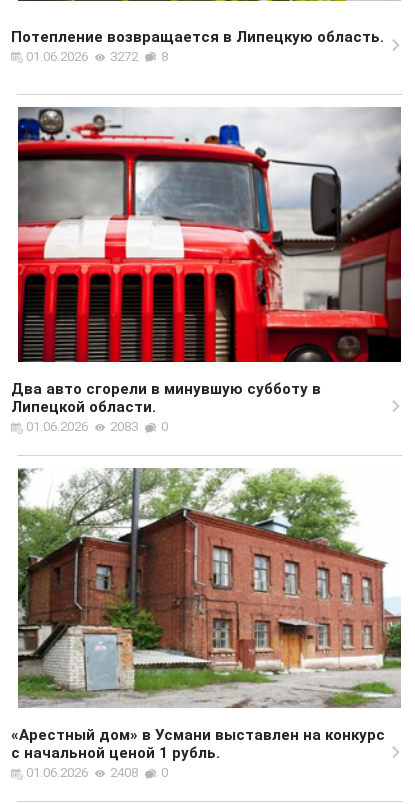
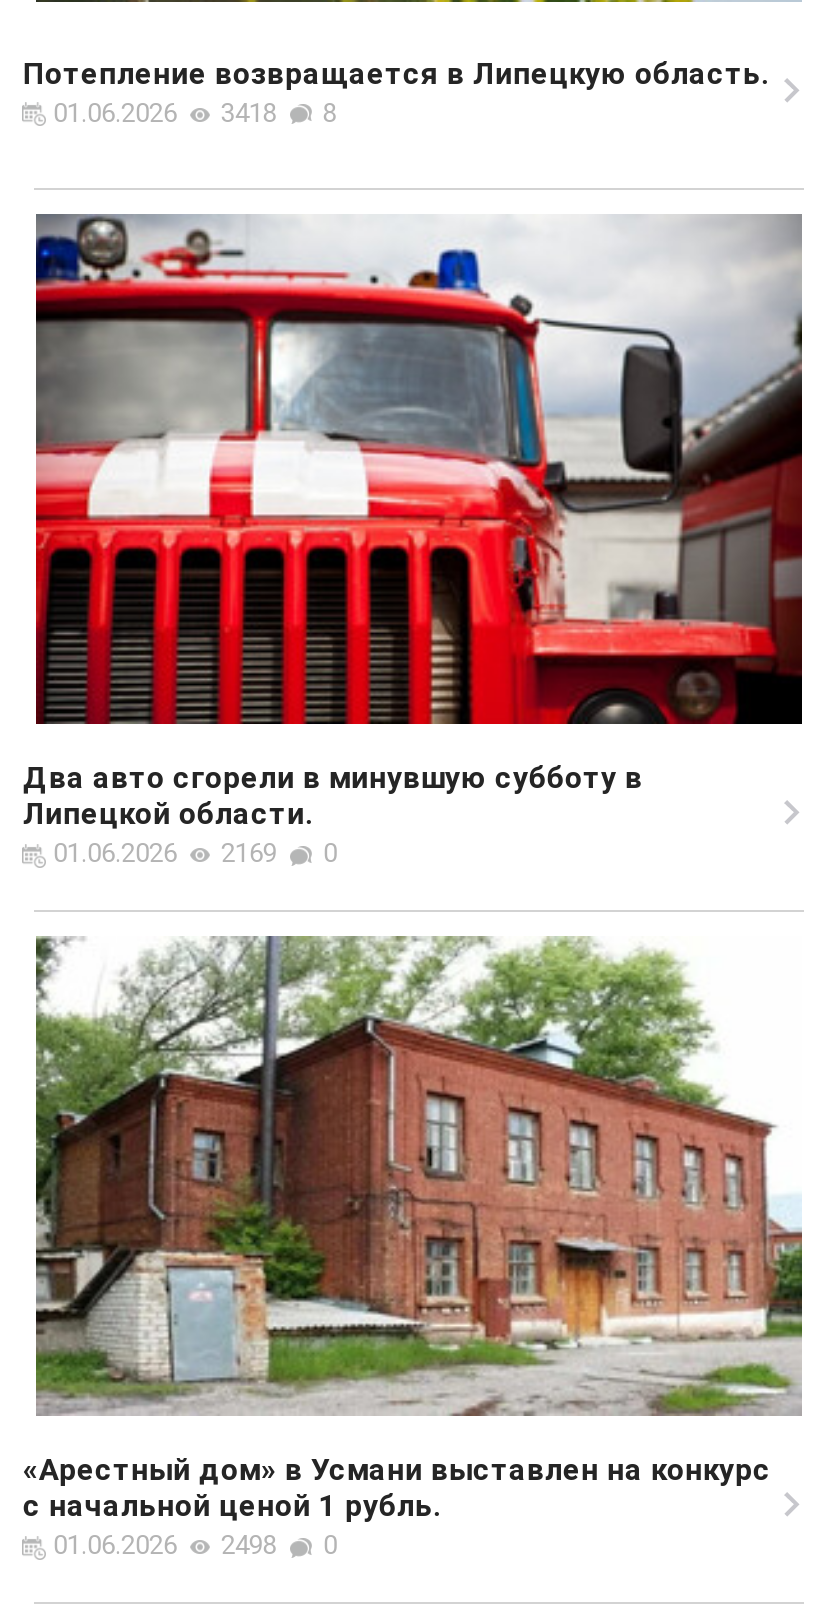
- 01.06.2026 3272 8
+ 01.06.2026 3418 8

- 01.06.2026 2083 0
+ 01.06.2026 2169 0

- 01.06.2026 2408 0
+ 01.06.2026 2498 0
